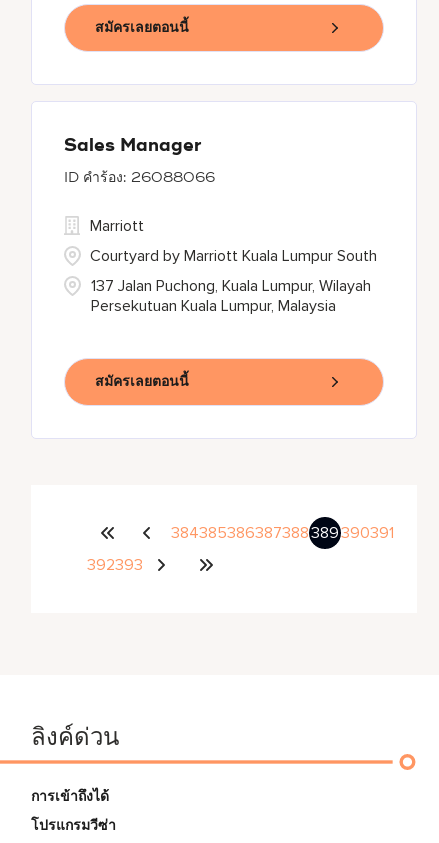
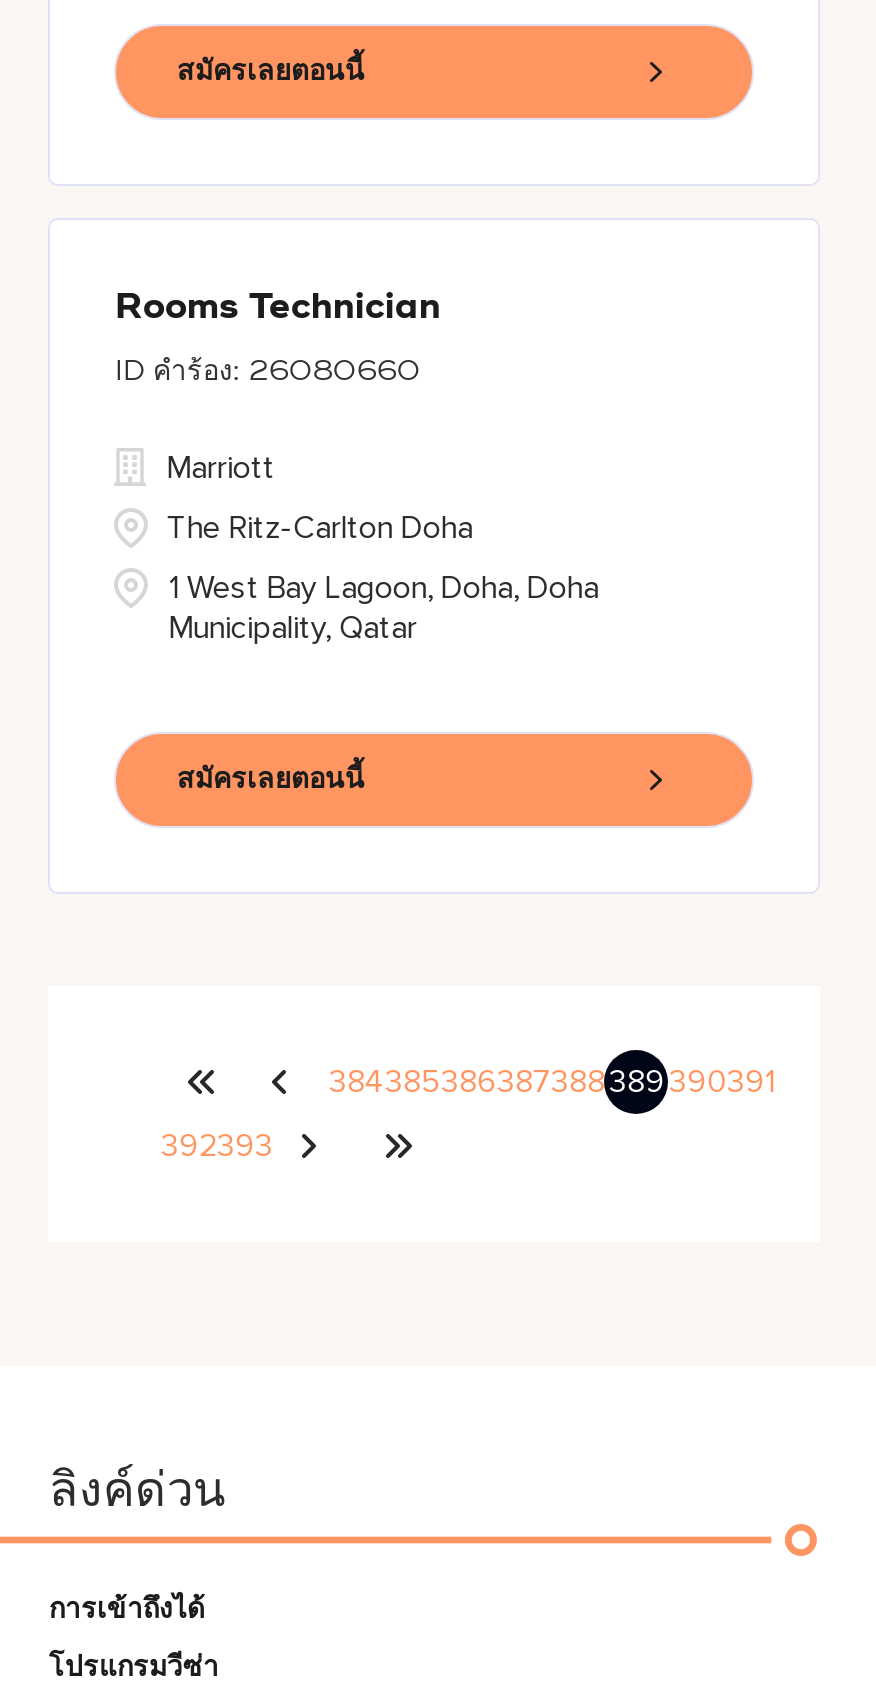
- Sales Manager
+ Rooms Technician

- 26088066
+ 26080660

- Courtyard by Marriott Kuala Lumpur South
+ The Ritz-Carlton Doha

- 137 Jalan Puchong, Kuala Lumpur, Wilayah
- Persekutuan Kuala Lumpur, Malaysia
+ 1 West Bay Lagoon, Doha, Doha
+ Municipality, Qatar
